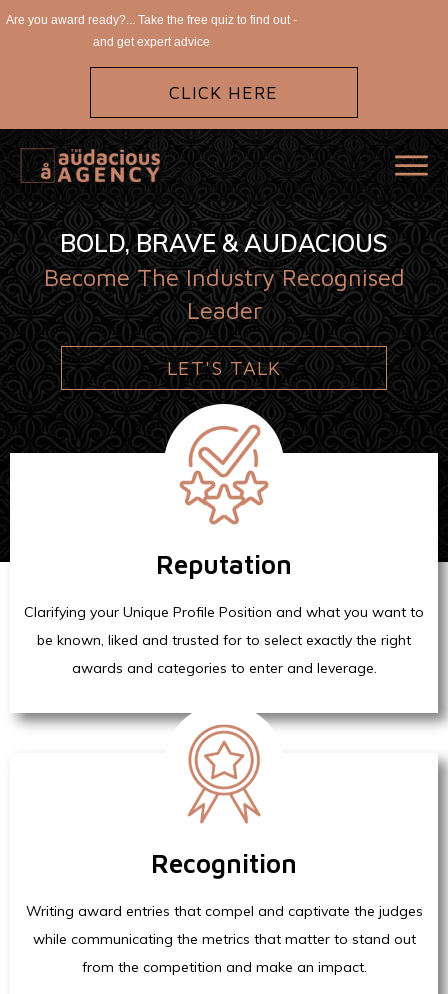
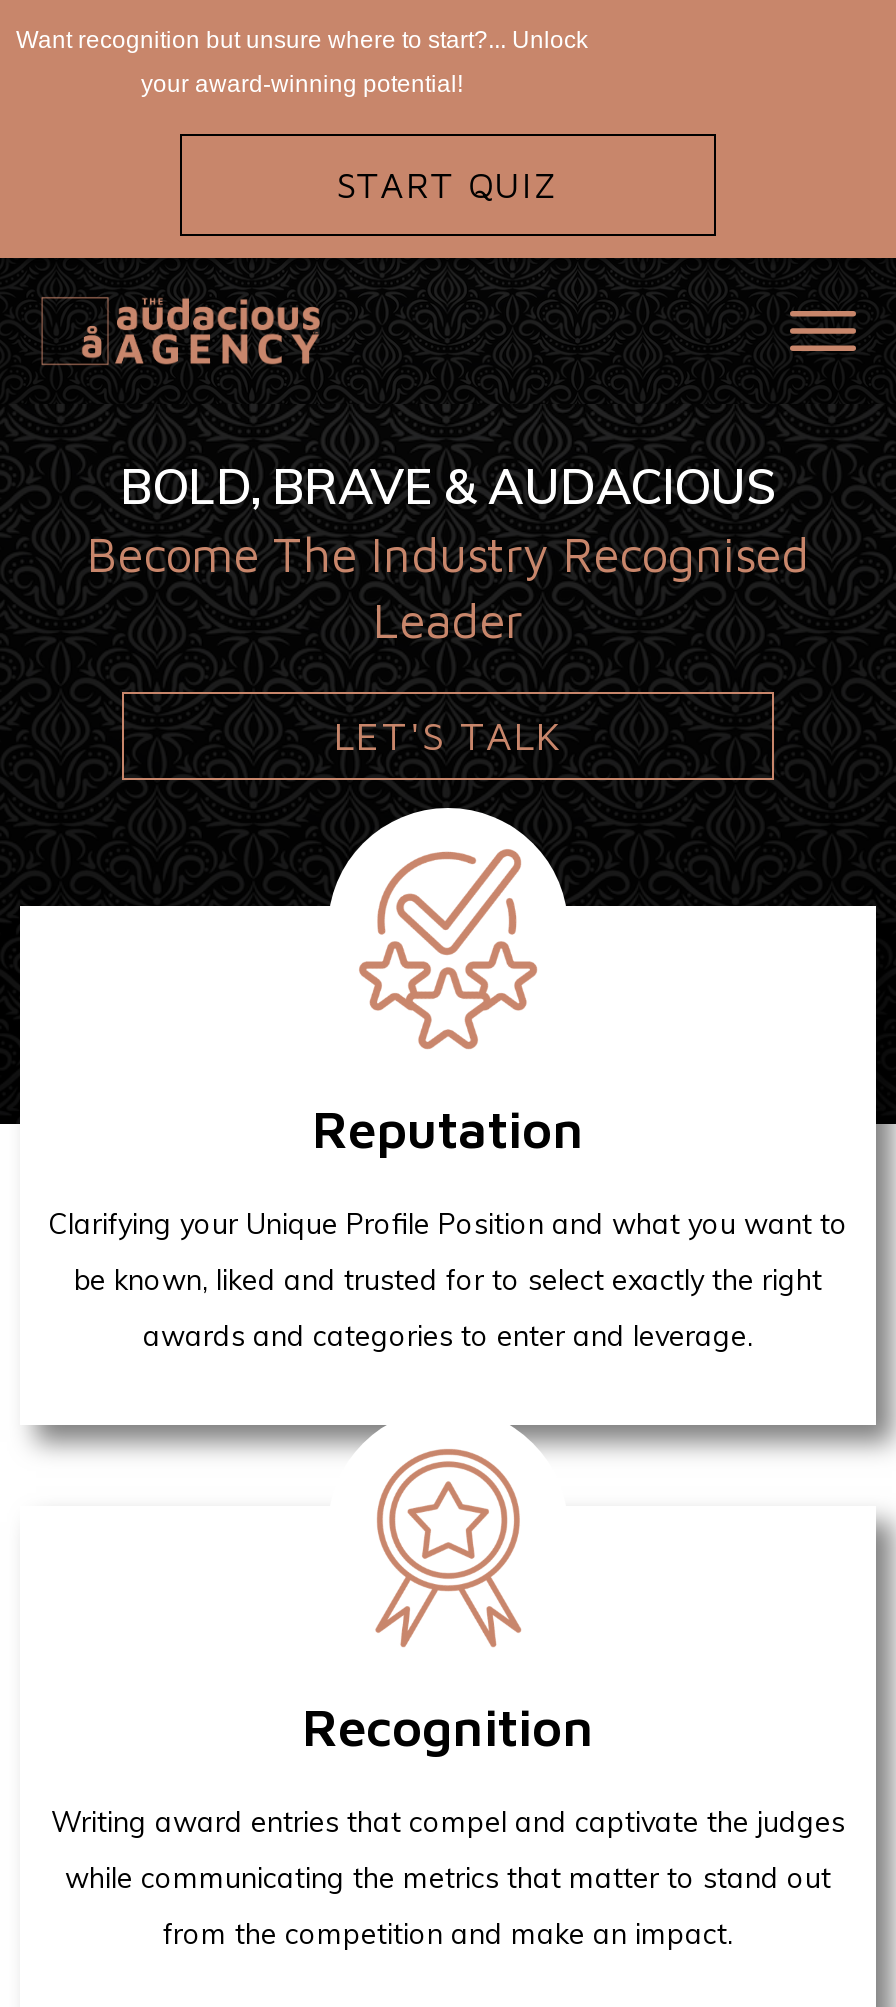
- Are you award ready?... Take the free quiz to find out -
+ Want recognition but unsure where to start?... Unlock

- and get expert advice
+ your award-winning potential!

- CLICK HERE
+ START QUIZ
